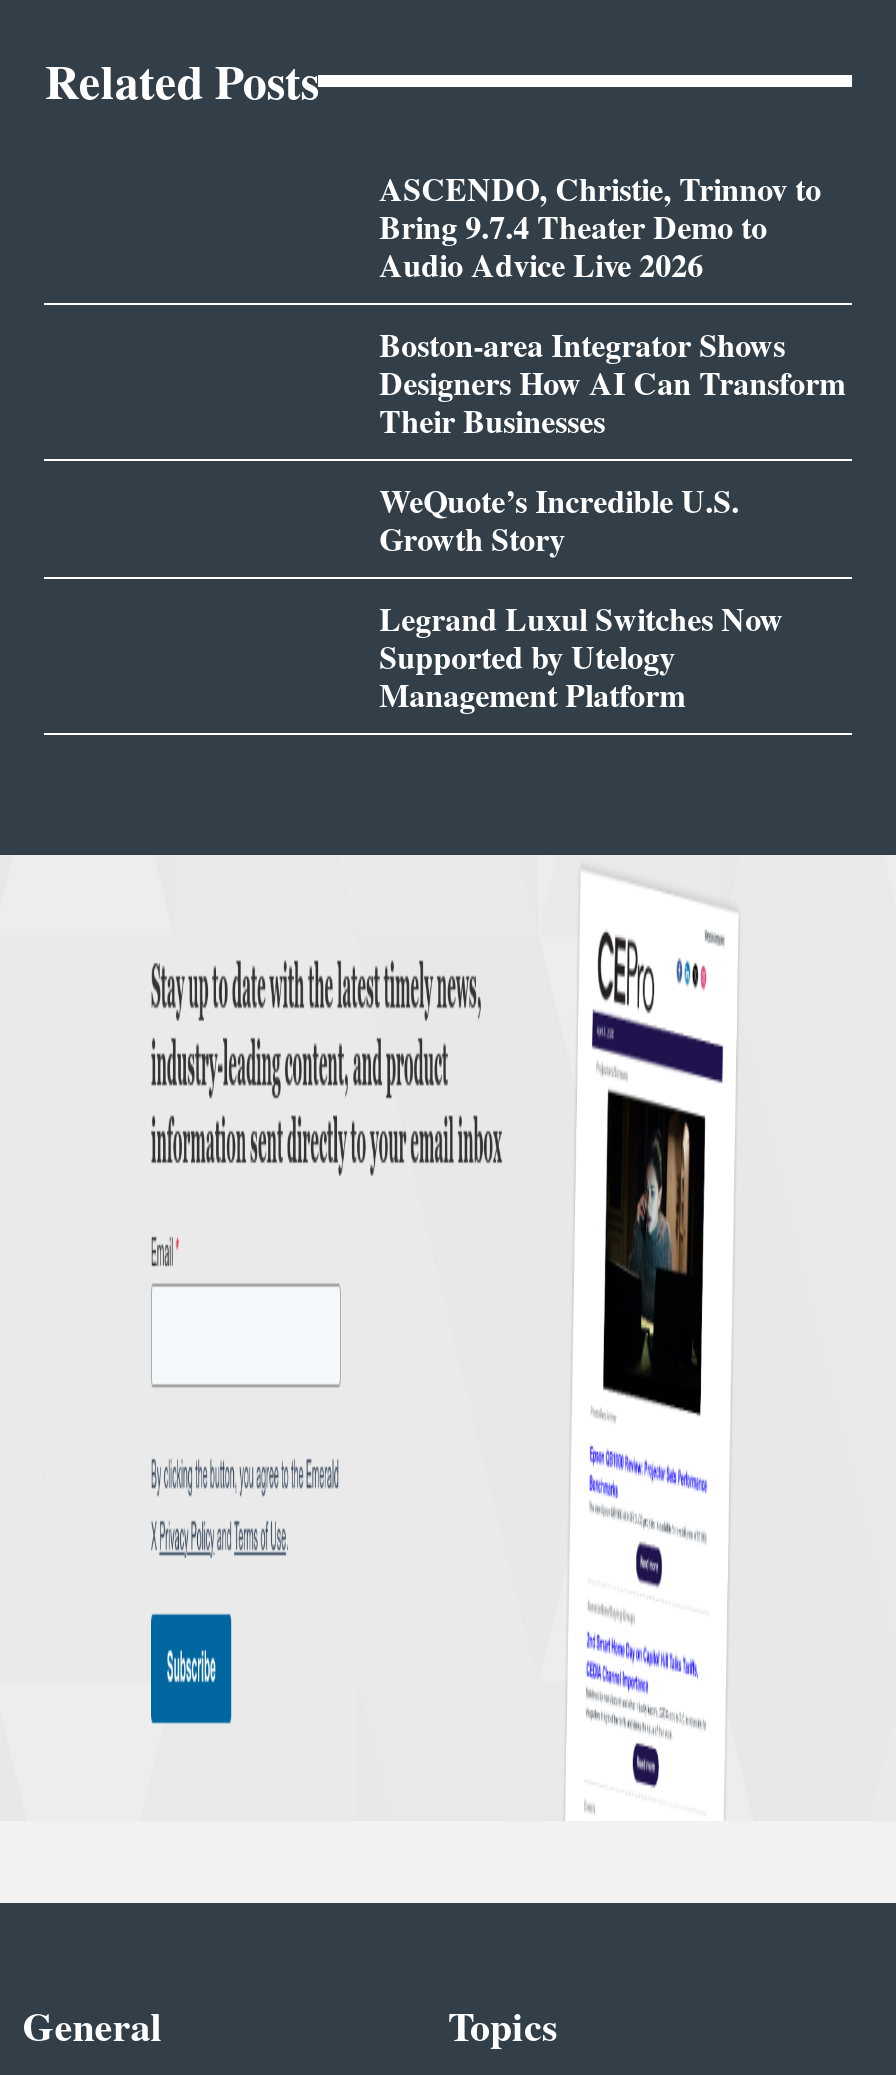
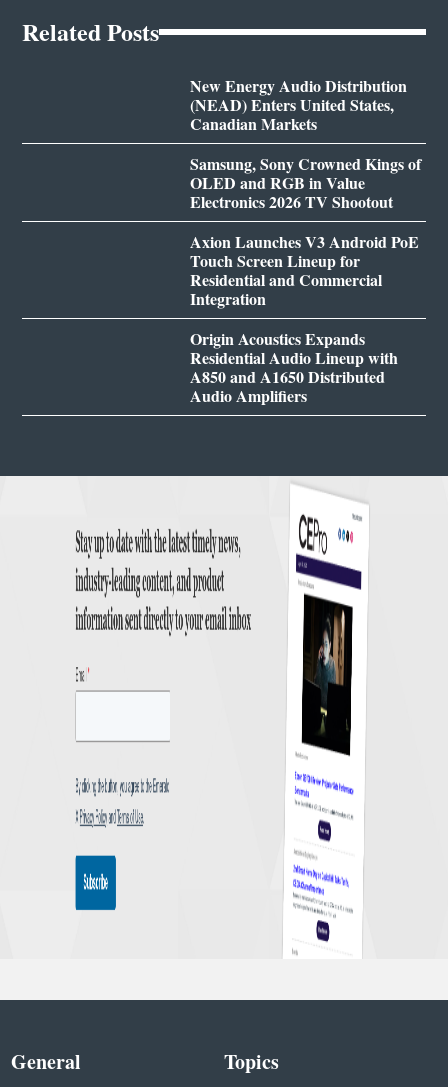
- ASCENDO, Christie, Trinnov to
- Bring 9.7.4 Theater Demo to
- Audio Advice Live 2026
+ New Energy Audio Distribution
+ (NEAD) Enters United States,
+ Canadian Markets

- Boston-area Integrator Shows
- Designers How AI Can Transform
- Their Businesses
+ Samsung, Sony Crowned Kings of
+ OLED and RGB in Value
+ Electronics 2026 TV Shootout

- WeQuote’s Incredible U.S.
- Growth Story
+ Axion Launches V3 Android PoE
+ Touch Screen Lineup for
+ Residential and Commercial
+ Integration

- Legrand Luxul Switches Now
- Supported by Utelogy
- Management Platform
+ Origin Acoustics Expands
+ Residential Audio Lineup with
+ A850 and A1650 Distributed
+ Audio Amplifiers
